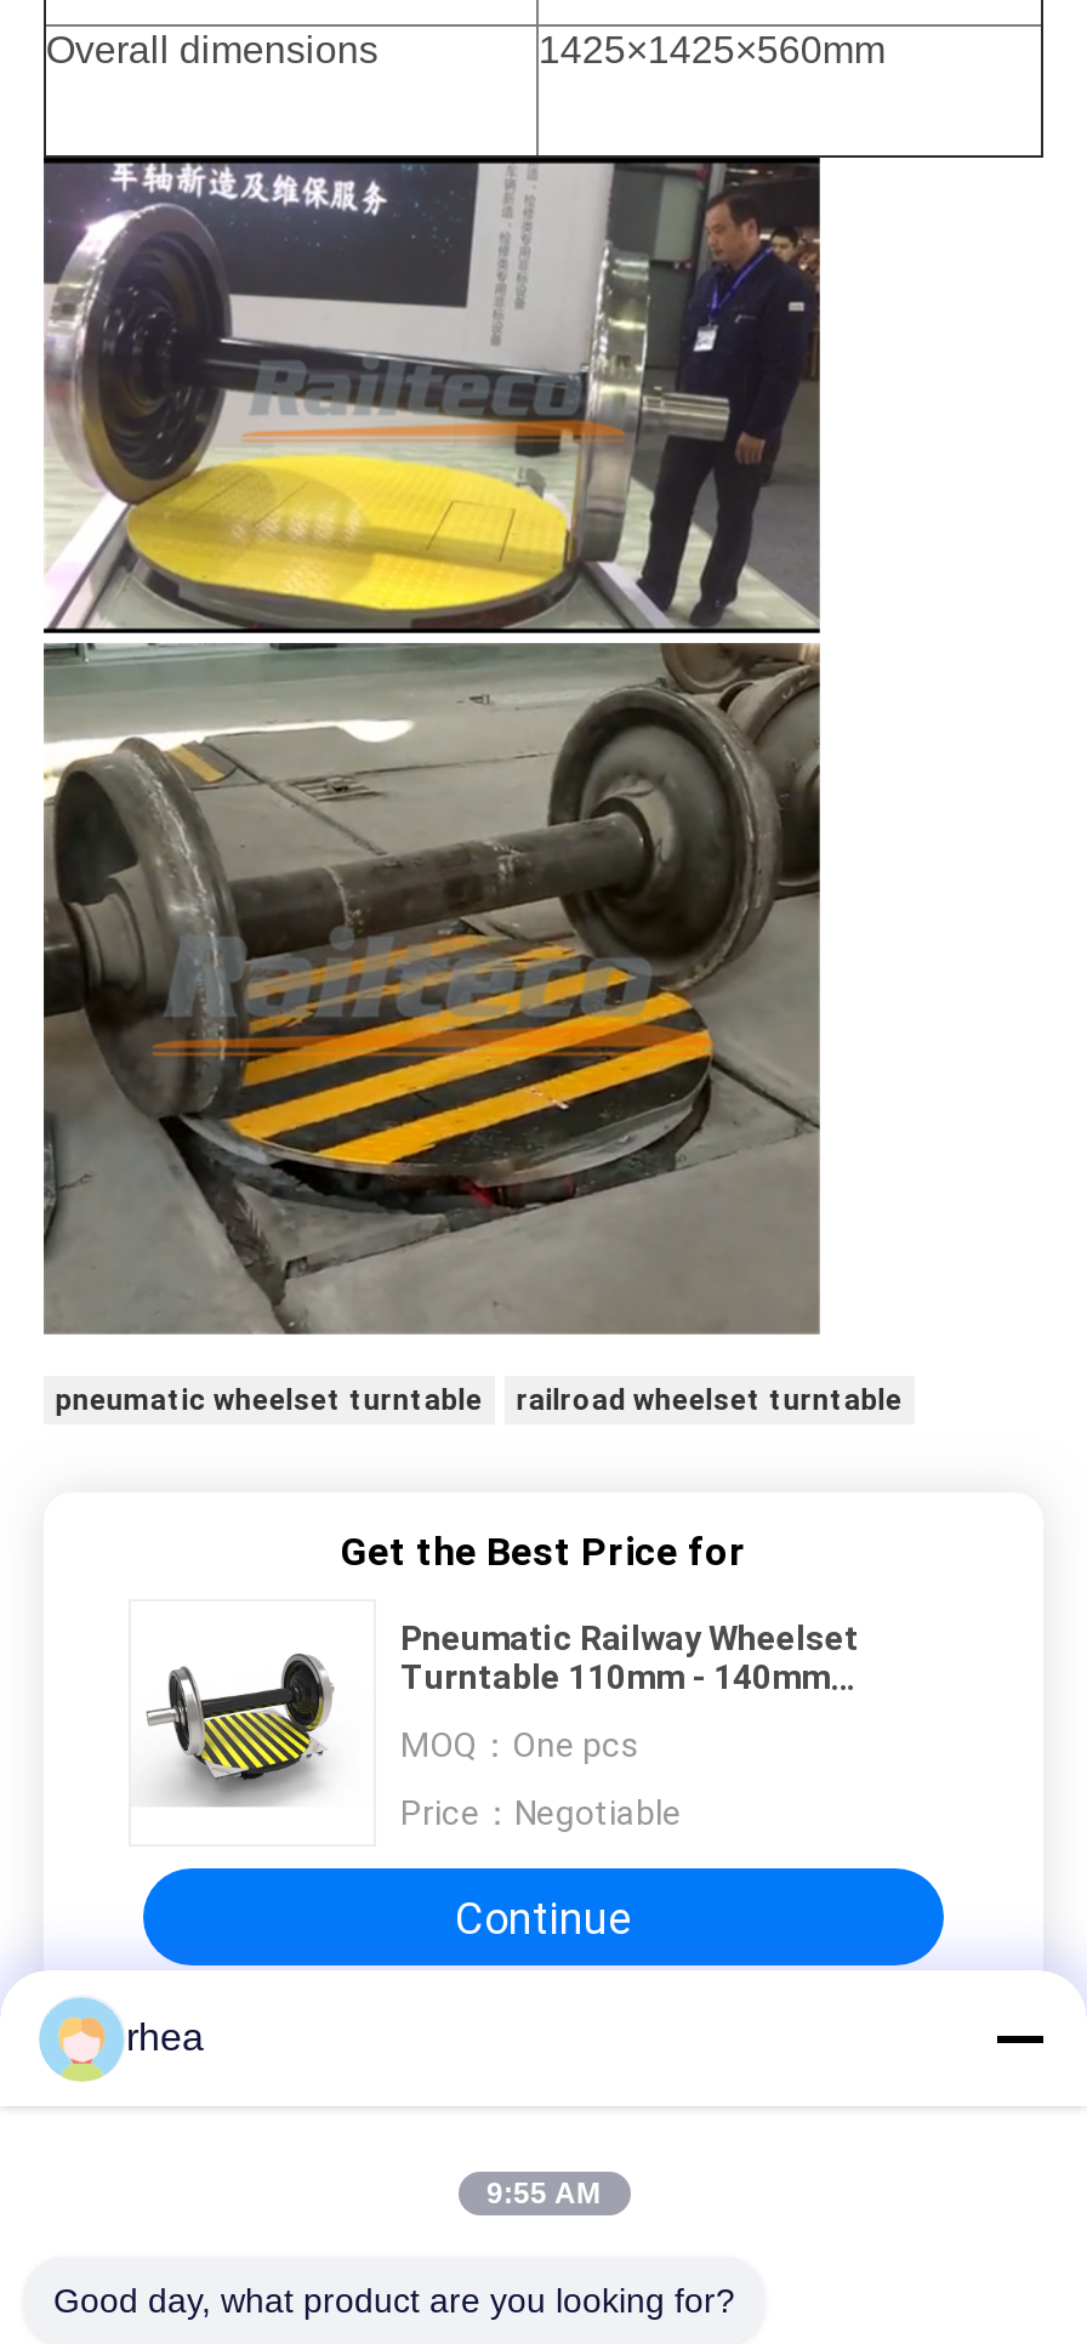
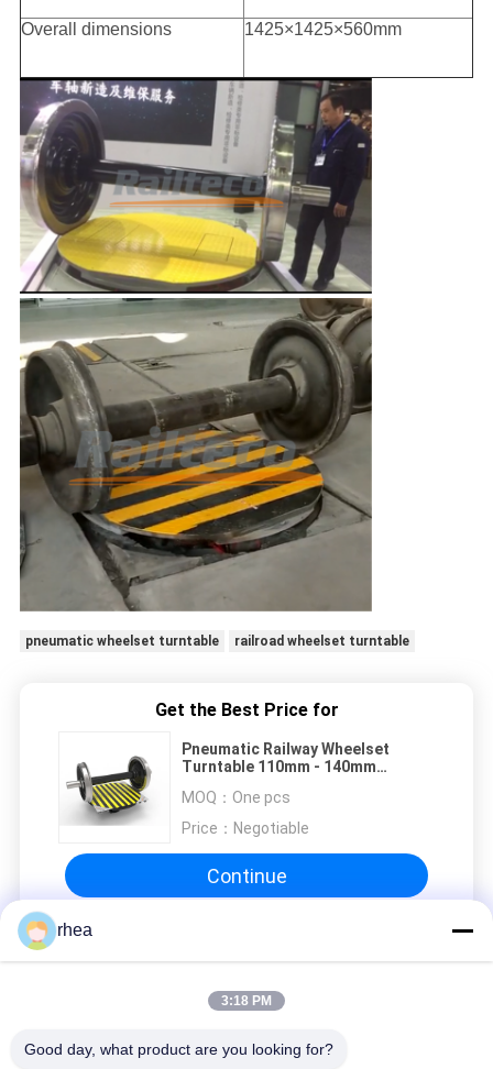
- 9:55 AM
+ 3:18 PM
